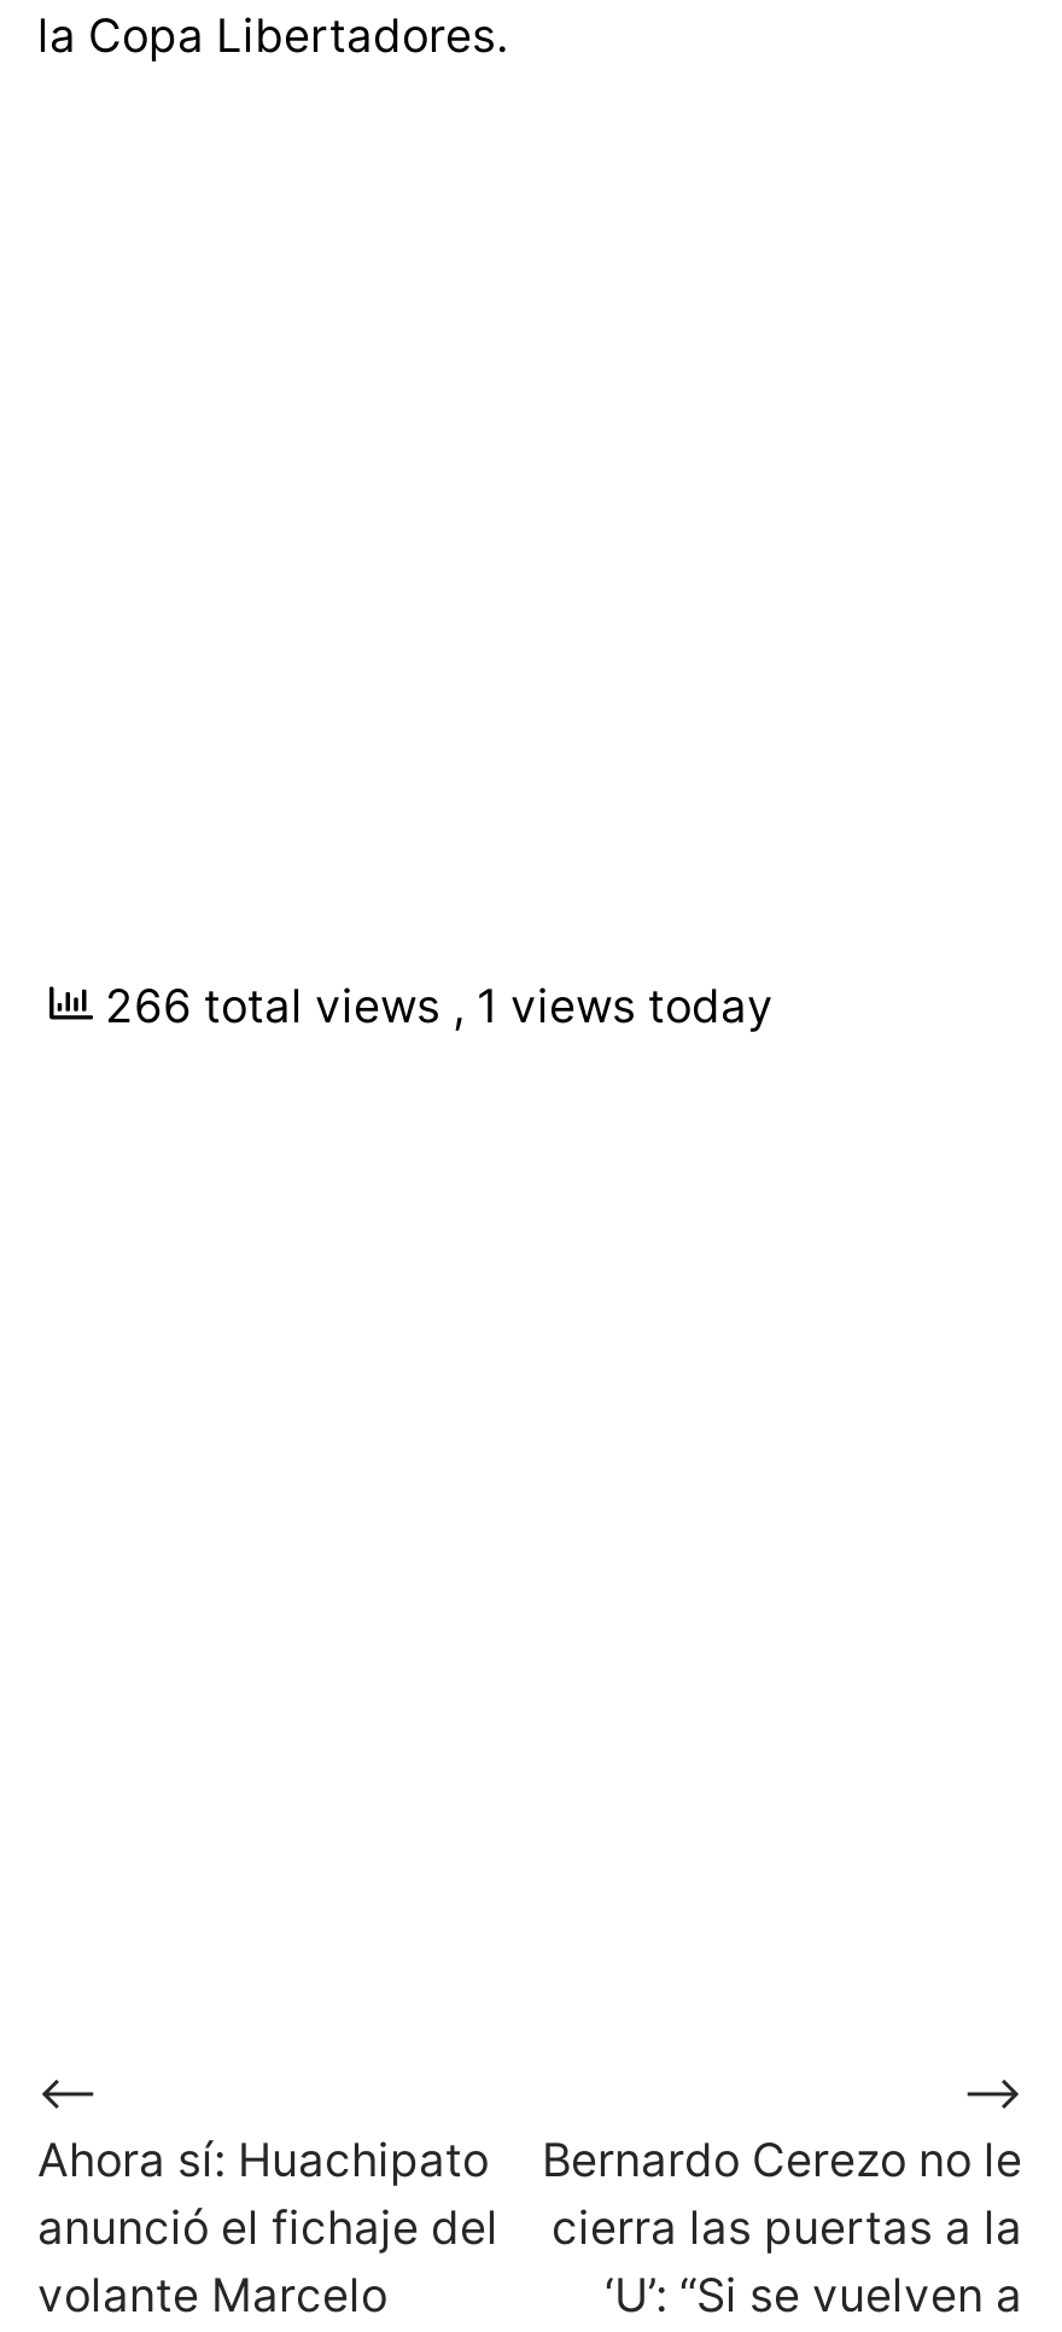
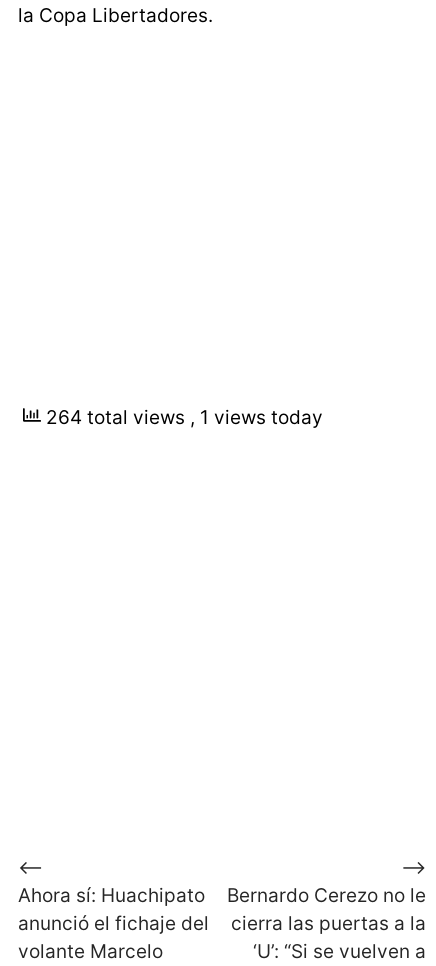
- 266 total views, 1 views today
+ 264 total views, 1 views today
